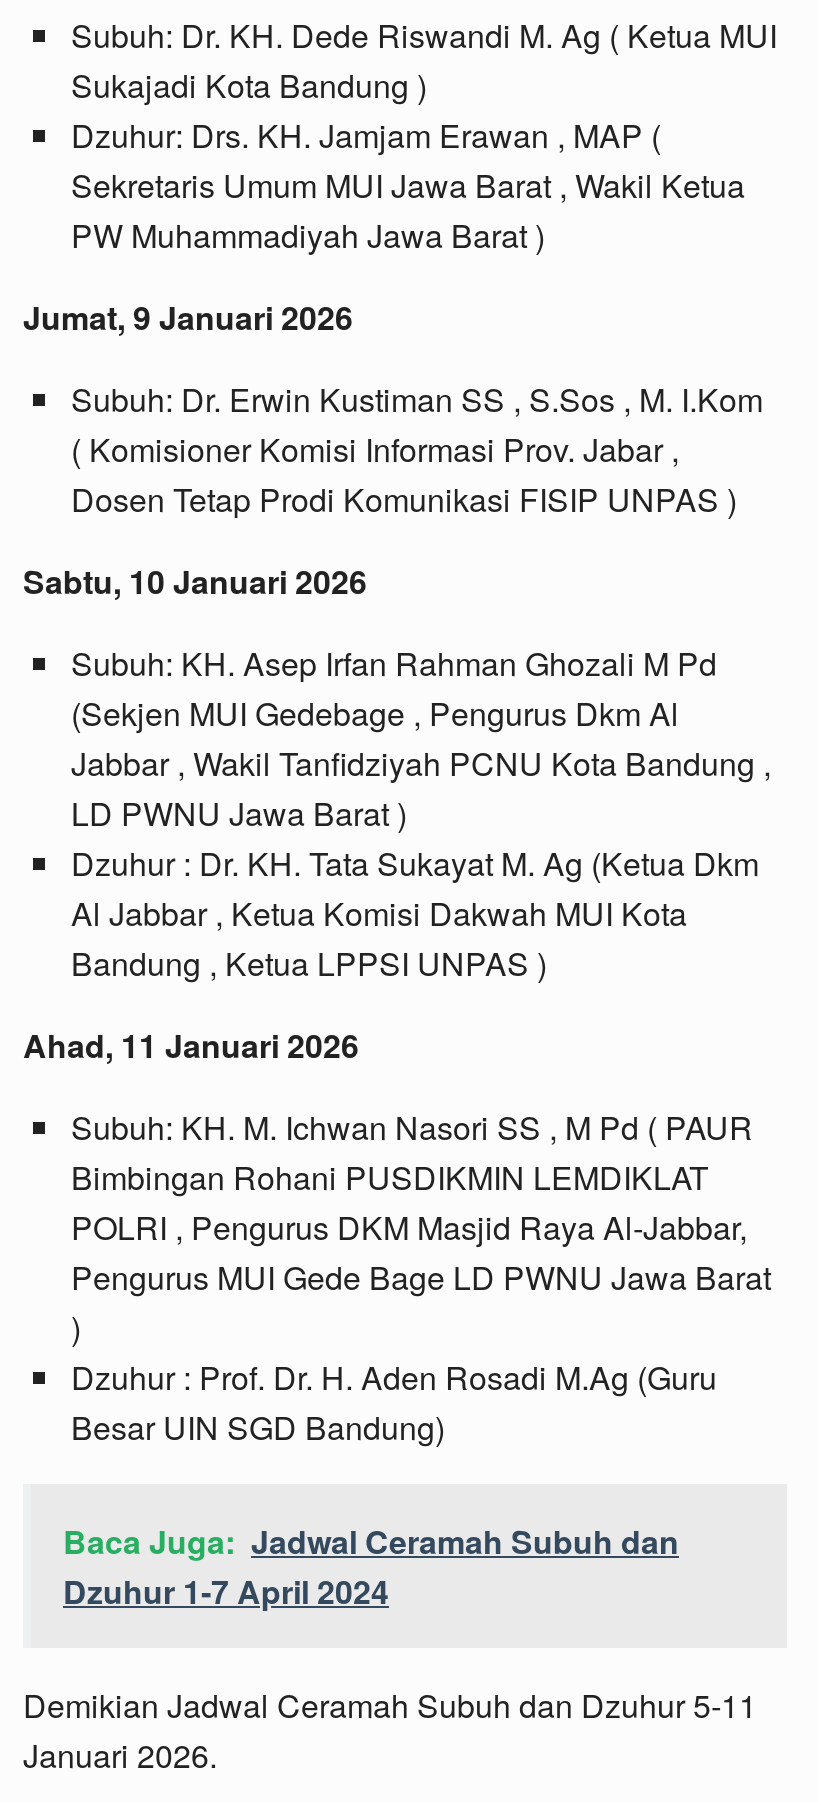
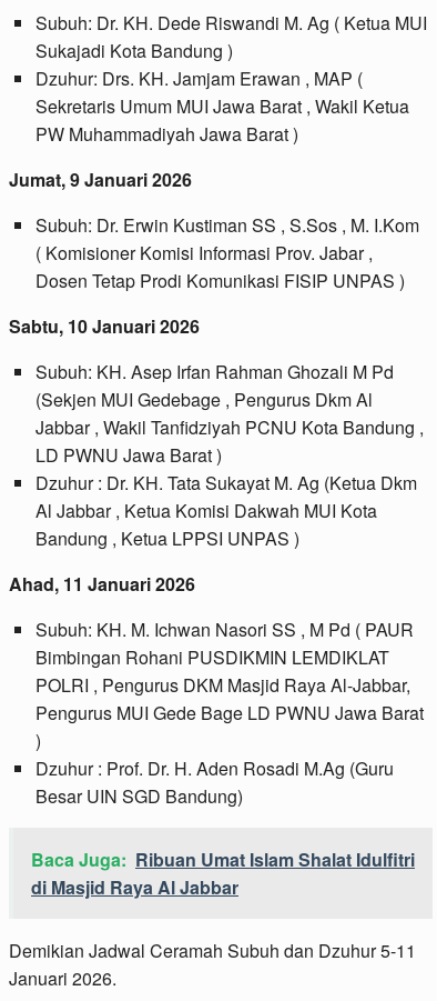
- Baca Juga: Jadwal Ceramah Subuh dan
- Dzuhur 1-7 April 2024
+ Baca Juga: Ribuan Umat Islam Shalat Idulfitri
+ di Masjid Raya Al Jabbar
